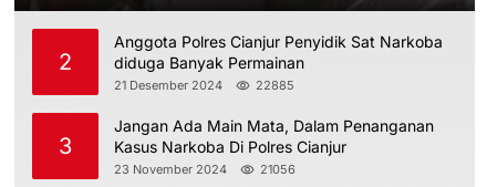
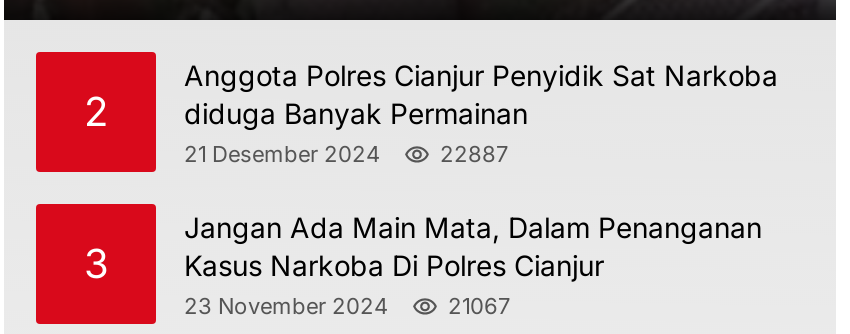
- 22885
+ 22887

- 21056
+ 21067
